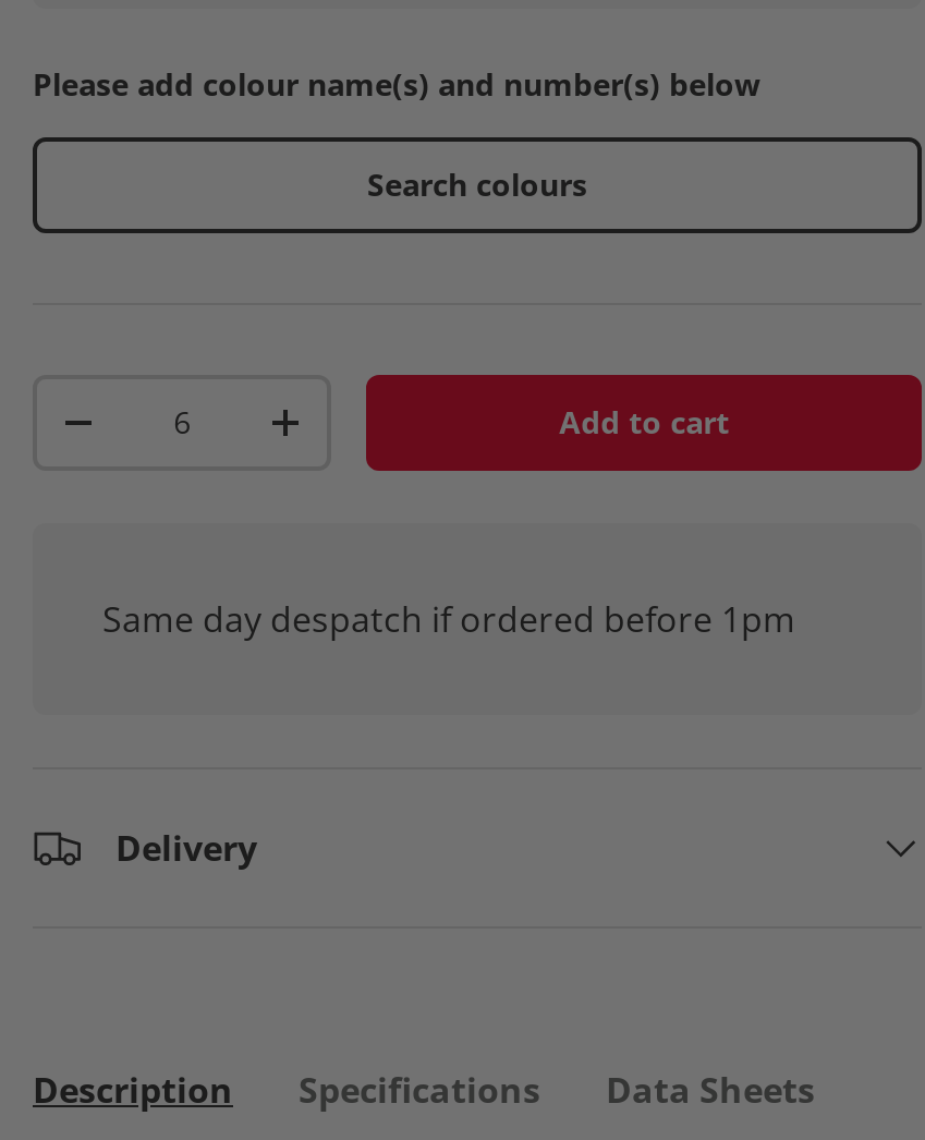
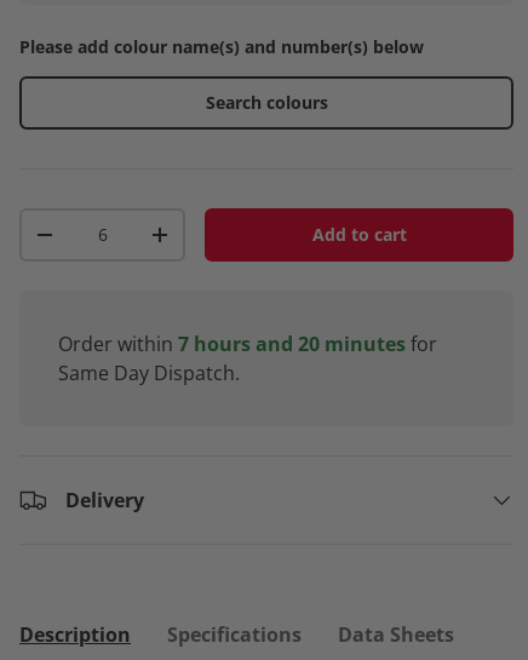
- Same day despatch if ordered before 1pm
+ Order within 7 hours and 20 minutes for
+ Same Day Dispatch.
